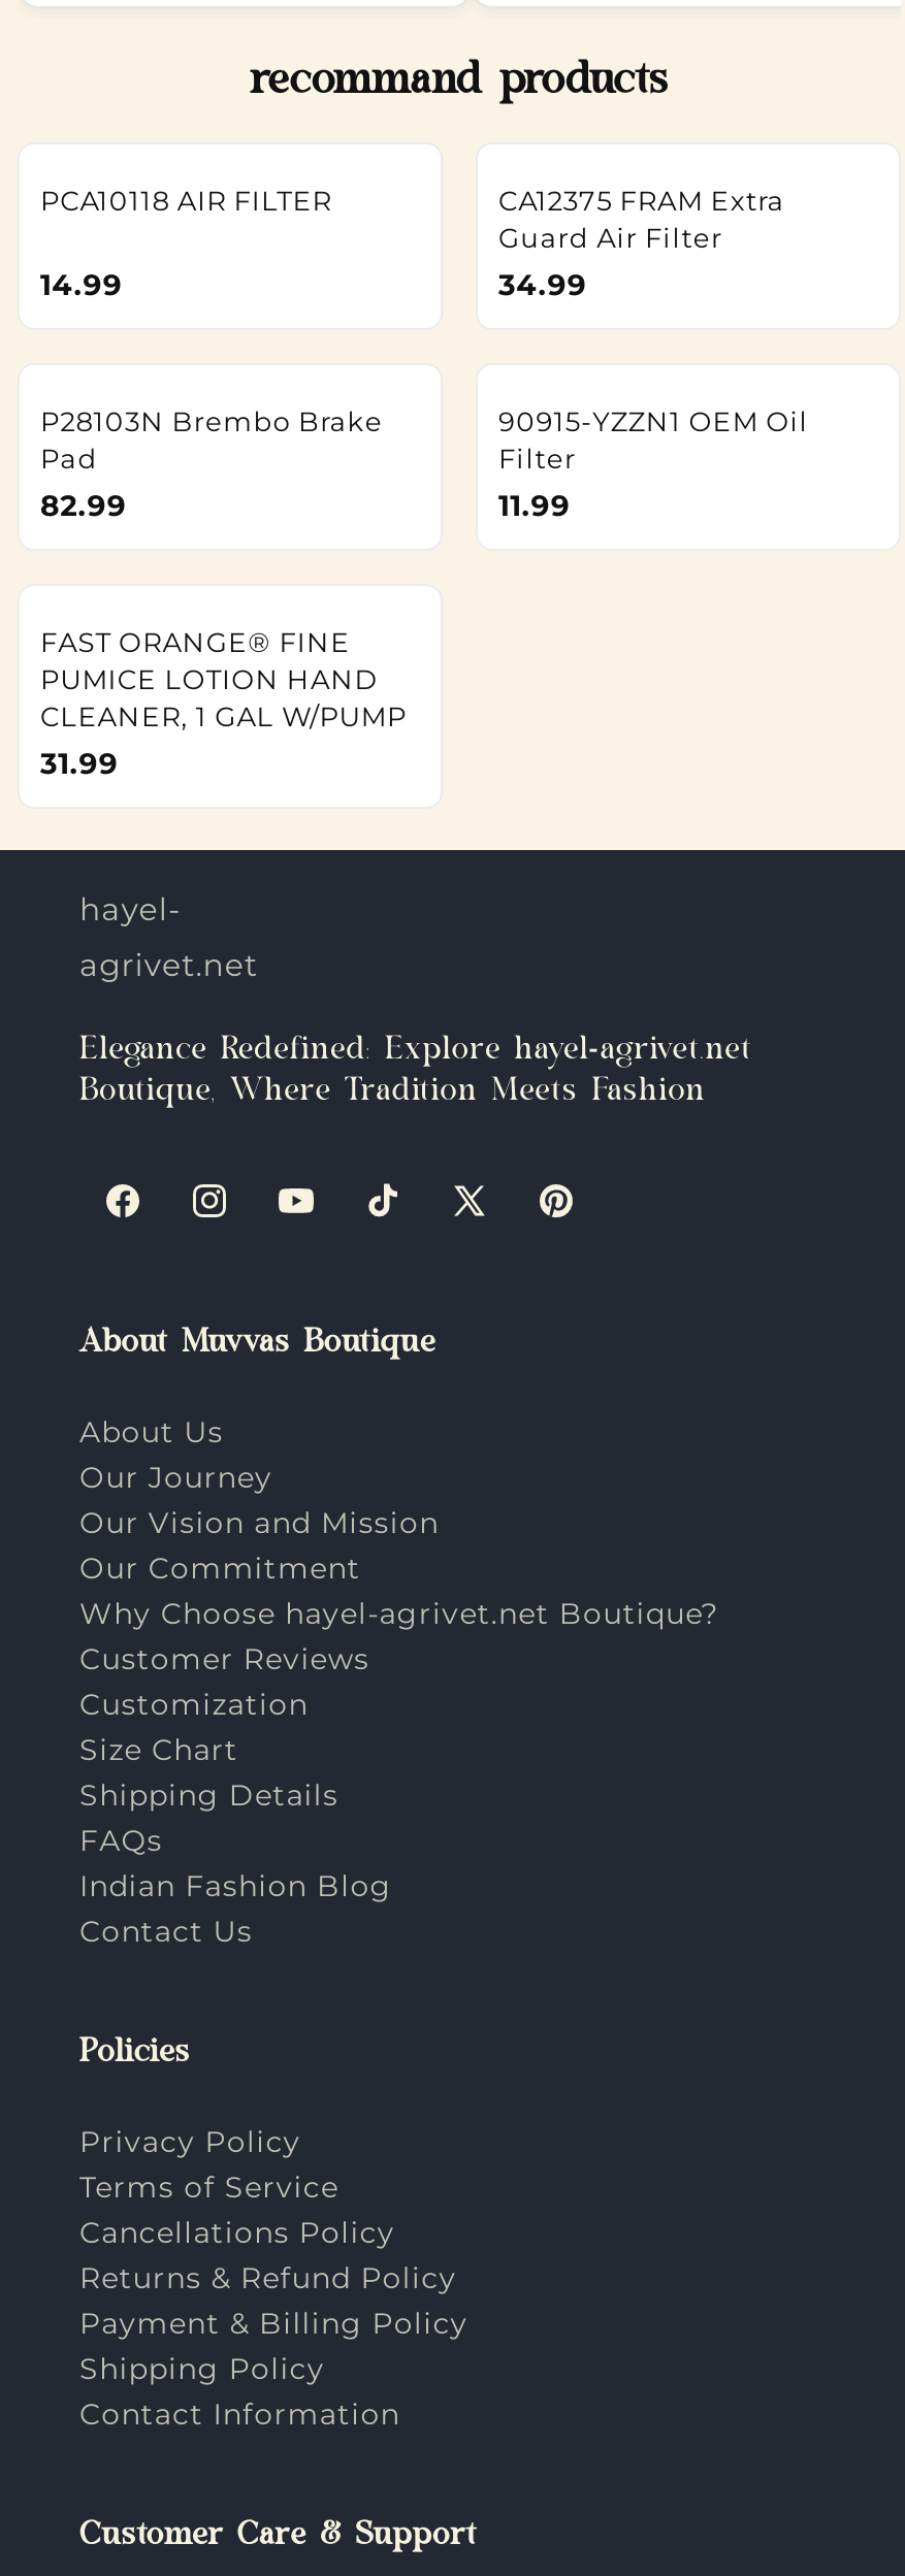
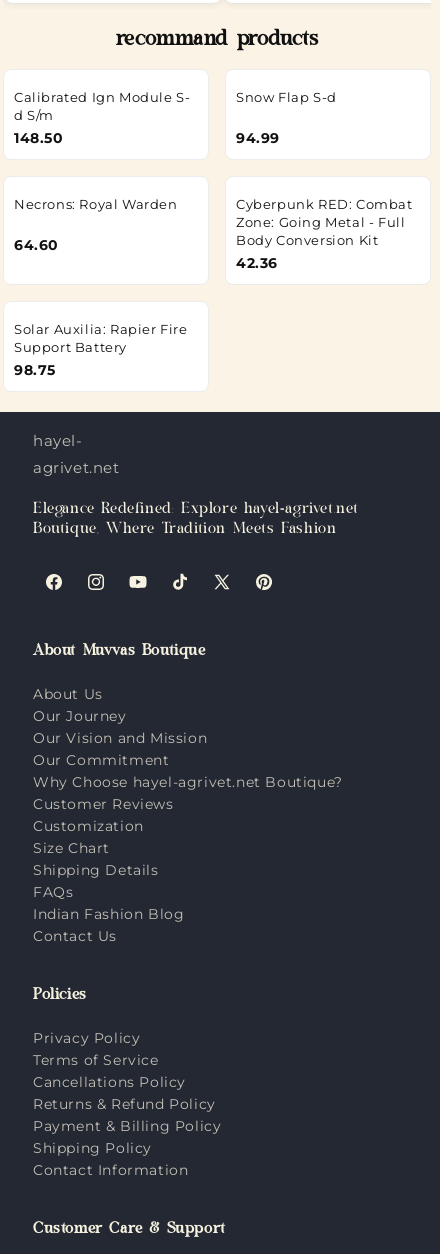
- PCA10118 AIR FILTER
- 14.99
+ Calibrated Ign Module S-
+ d S/m
+ 148.50

- CA12375 FRAM Extra
- Guard Air Filter
- 34.99
+ Snow Flap S-d
+ 94.99

- P28103N Brembo Brake
- Pad
- 82.99
+ Necrons: Royal Warden
+ 64.60

- 90915-YZZN1 OEM Oil
- Filter
- 11.99
+ Cyberpunk RED: Combat
+ Zone: Going Metal - Full
+ Body Conversion Kit
+ 42.36

- FAST ORANGE® FINE
- PUMICE LOTION HAND
- CLEANER, 1 GAL W/PUMP
- 31.99
+ Solar Auxilia: Rapier Fire
+ Support Battery
+ 98.75
